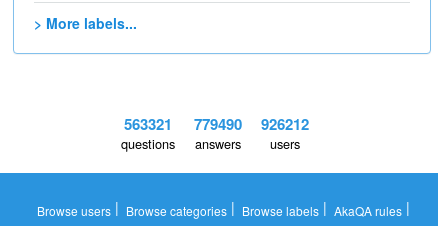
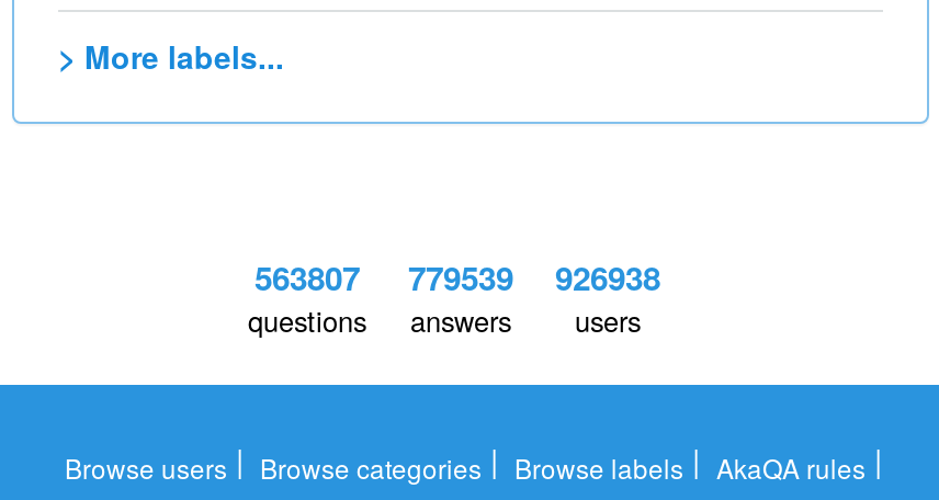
- 563321
+ 563807

- 779490
+ 779539

- 926212
+ 926938
